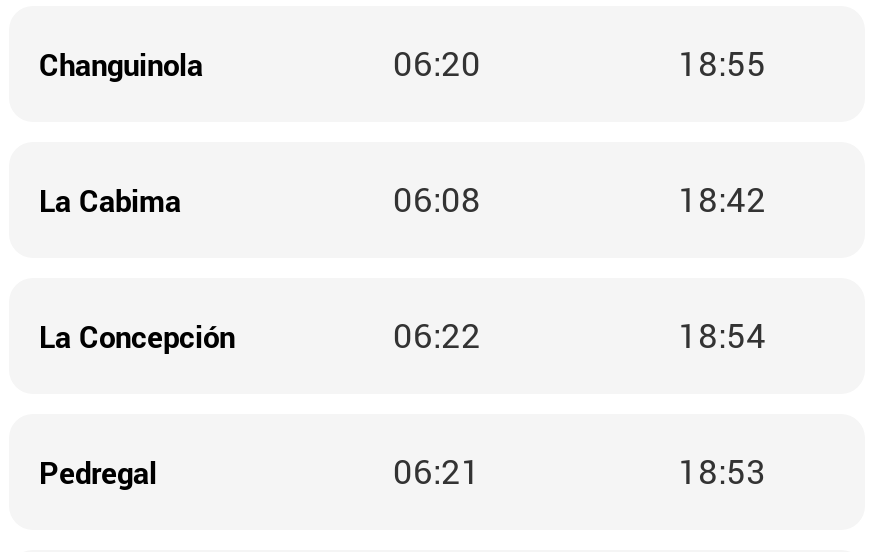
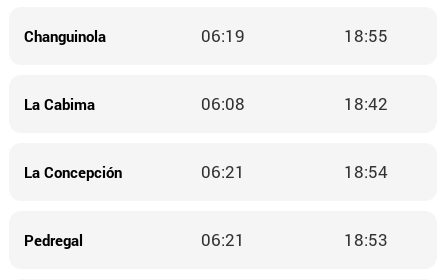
- 06:20
+ 06:19

- 06:22
+ 06:21
